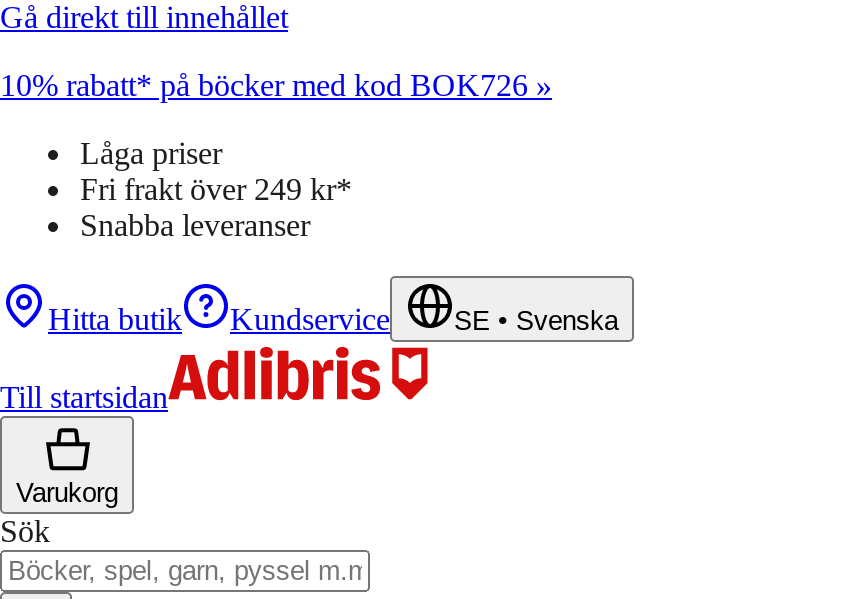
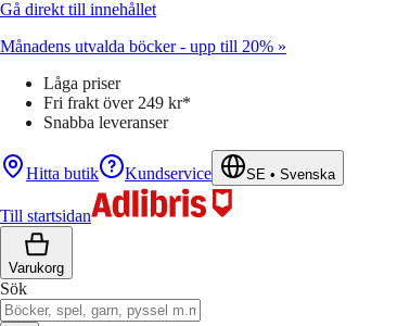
- 10% rabatt* på böcker med kod BOK726 »
+ Månadens utvalda böcker - upp till 20% »
